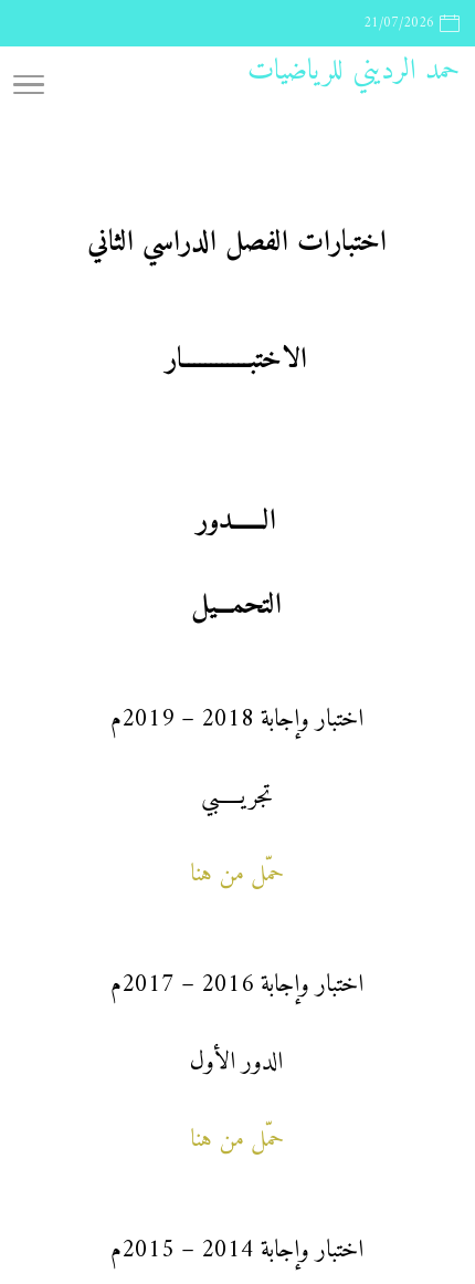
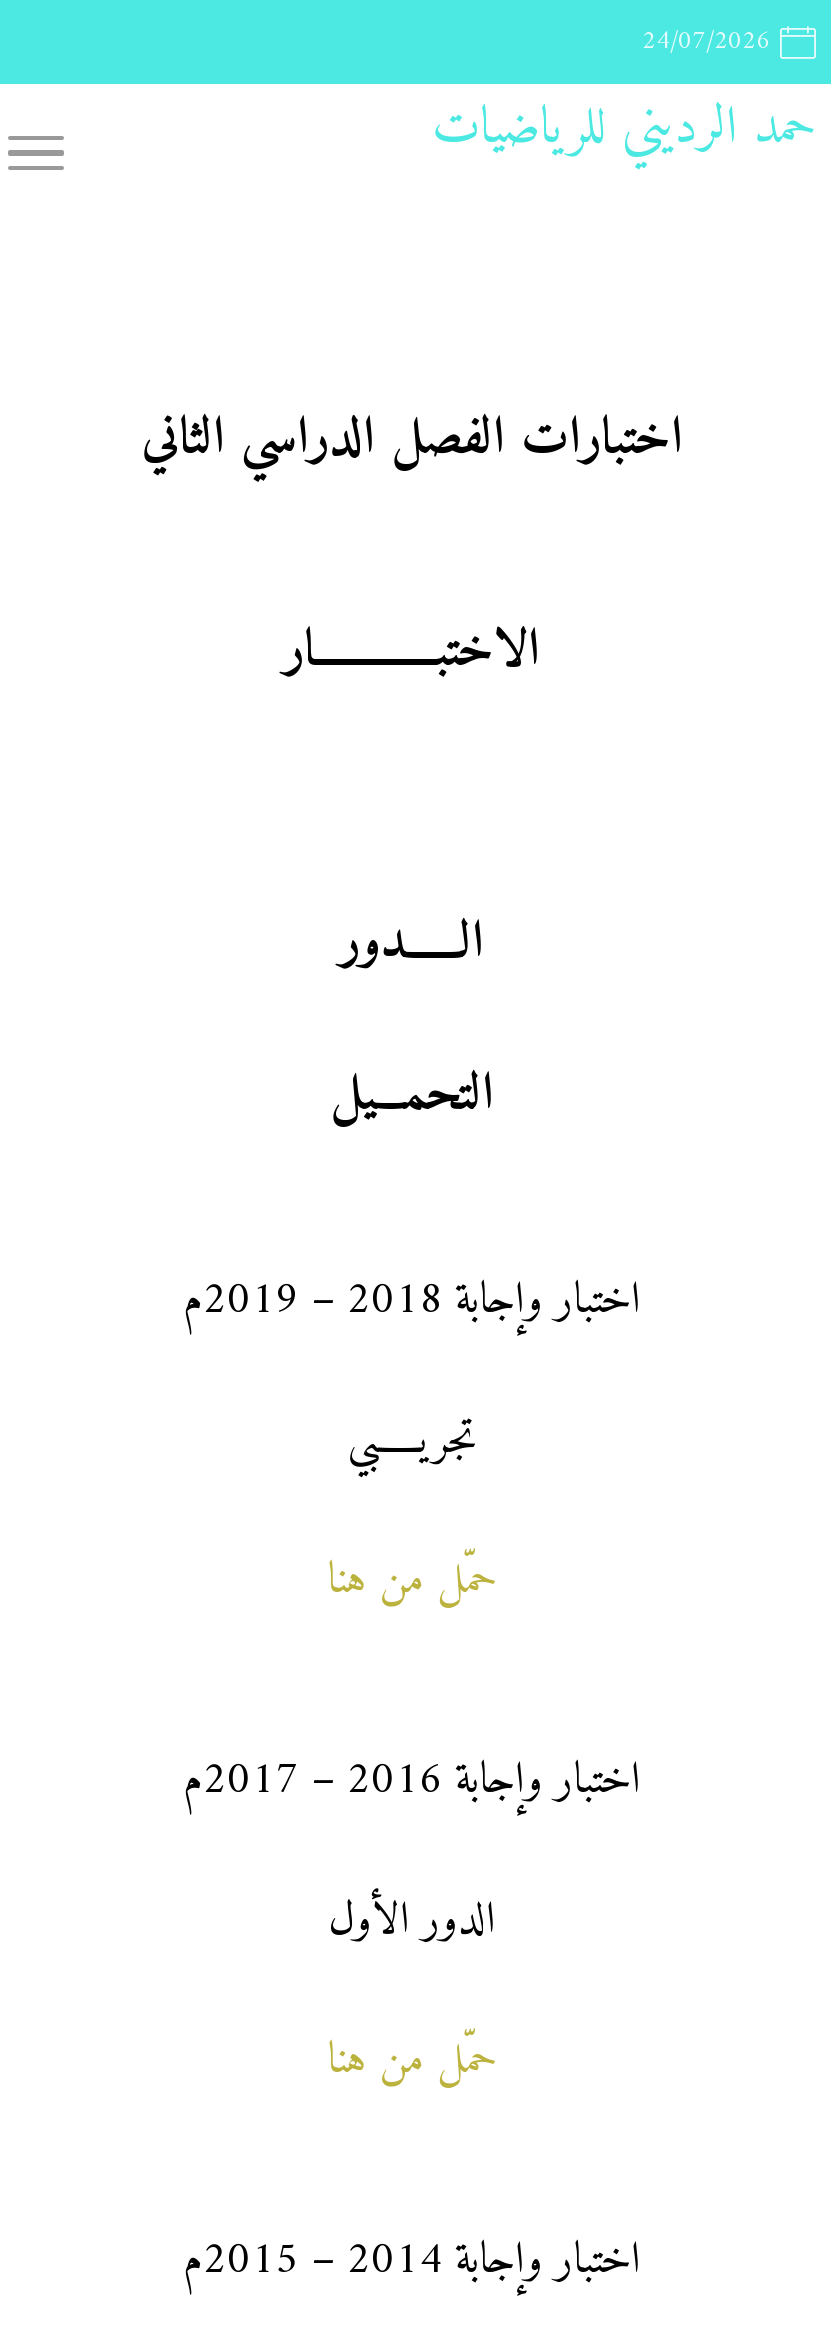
- 21/07/2026
+ 24/07/2026
